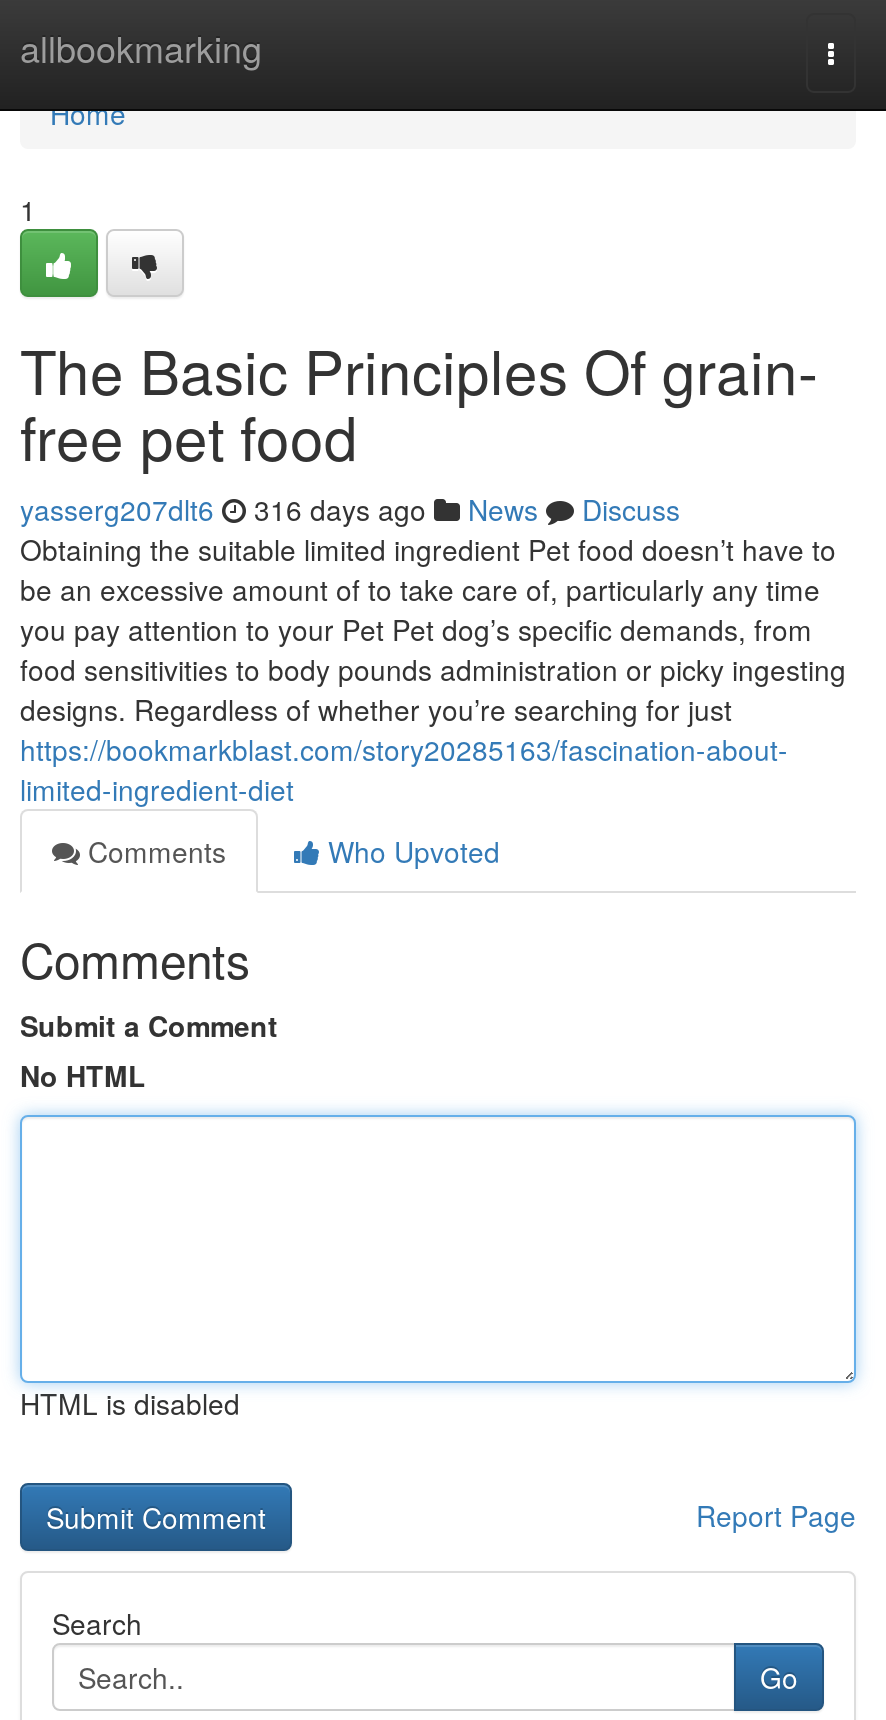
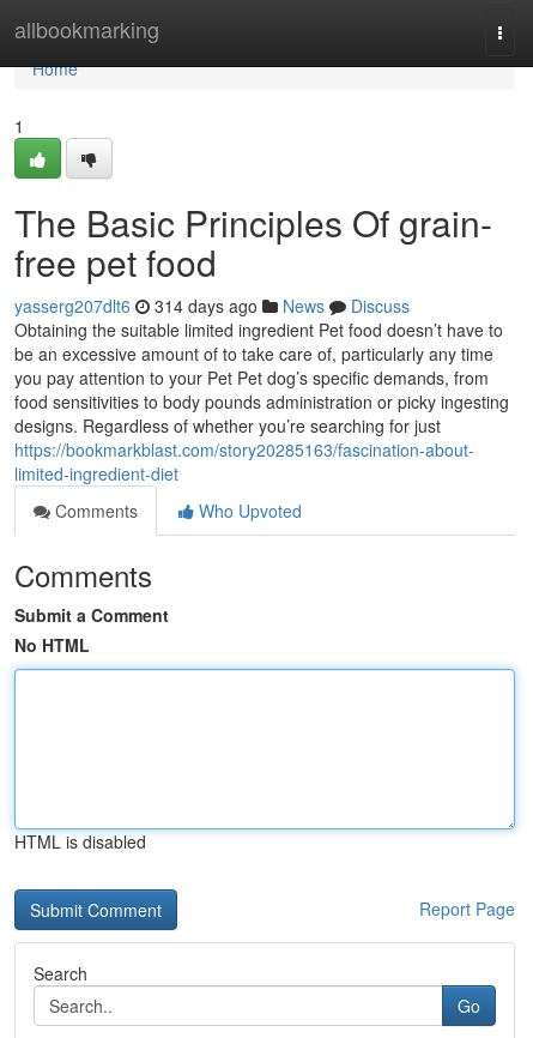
- yasserg207dlt6 316 days ago News Discuss
+ yasserg207dlt6 314 days ago News Discuss
